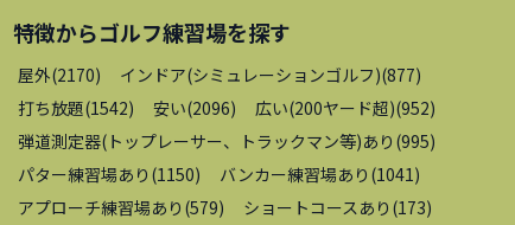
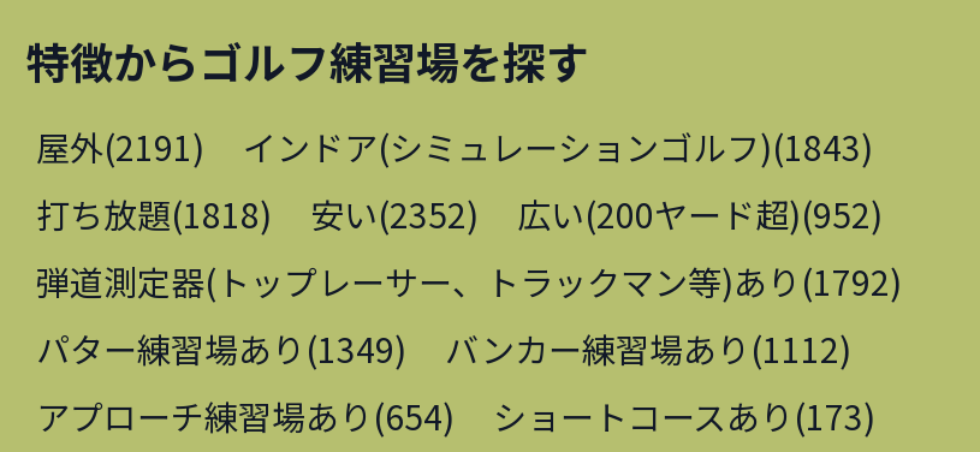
- 屋外(2170)
+ 屋外(2191)

- インドア(シミュレーションゴルフ)(877)
+ インドア(シミュレーションゴルフ)(1843)

- 打ち放題(1542)
+ 打ち放題(1818)

- 安い(2096)
+ 安い(2352)

- 弾道測定器(トップレーサー、トラックマン等)あり(995)
+ 弾道測定器(トップレーサー、トラックマン等)あり(1792)

- パター練習場あり(1150)
+ パター練習場あり(1349)

- バンカー練習場あり(1041)
+ バンカー練習場あり(1112)

- アプローチ練習場あり(579)
+ アプローチ練習場あり(654)
